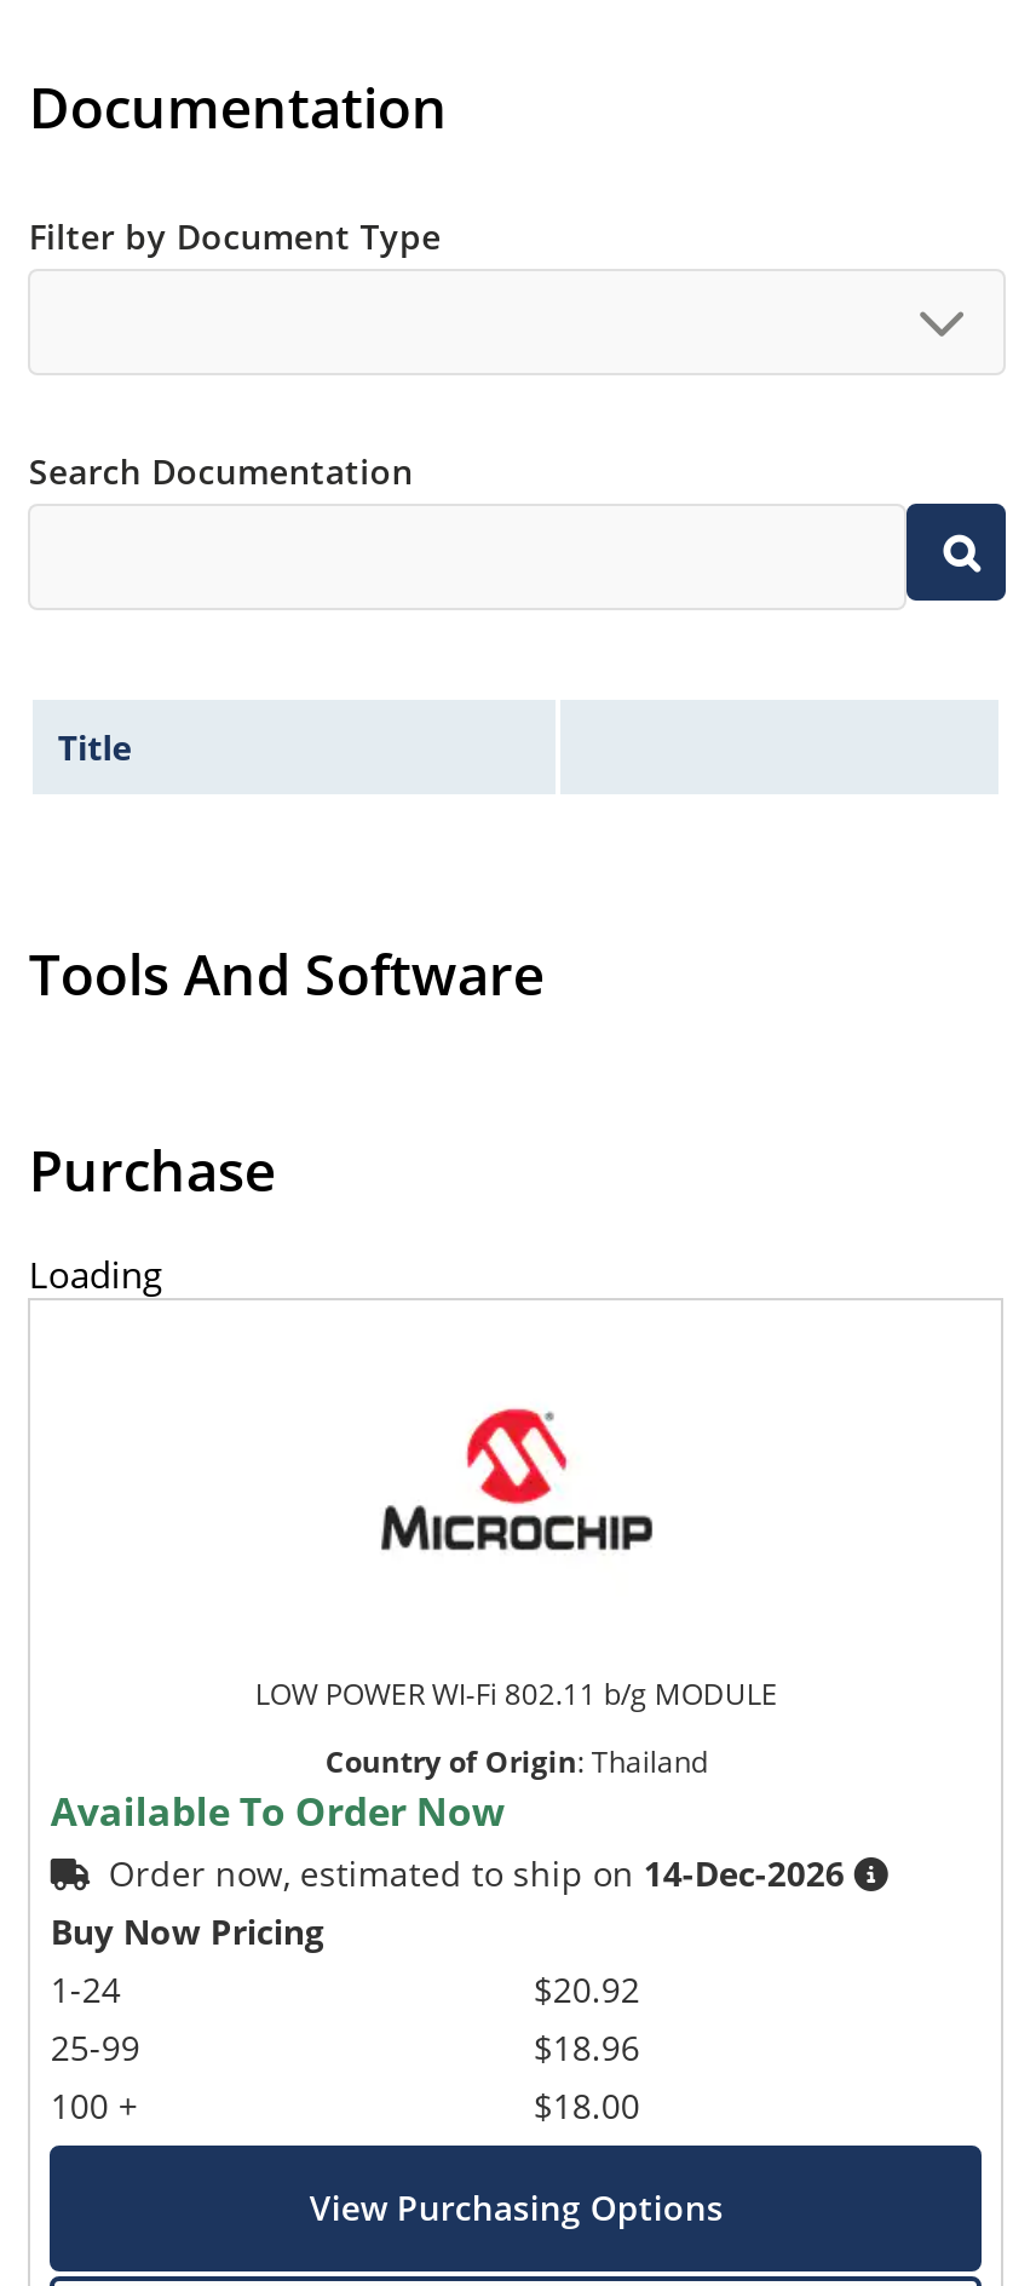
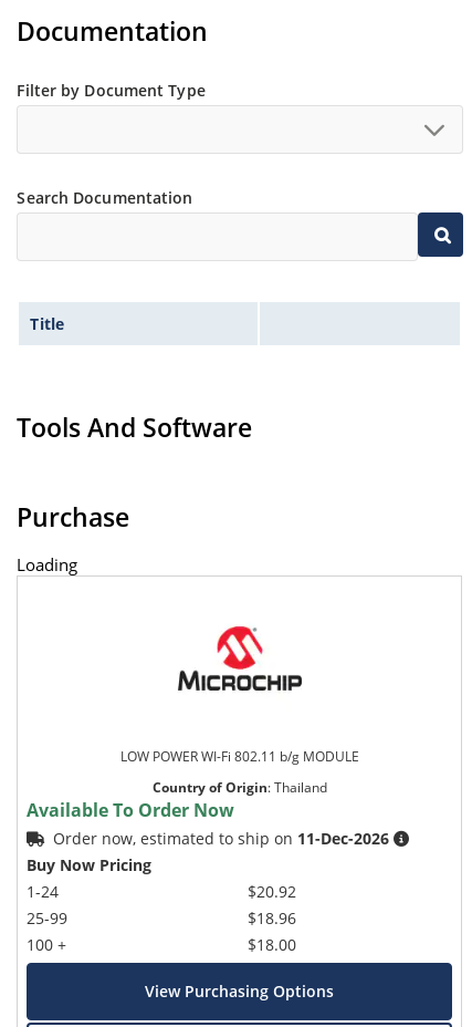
- Order now, estimated to ship on 14-Dec-2026
+ Order now, estimated to ship on 11-Dec-2026
